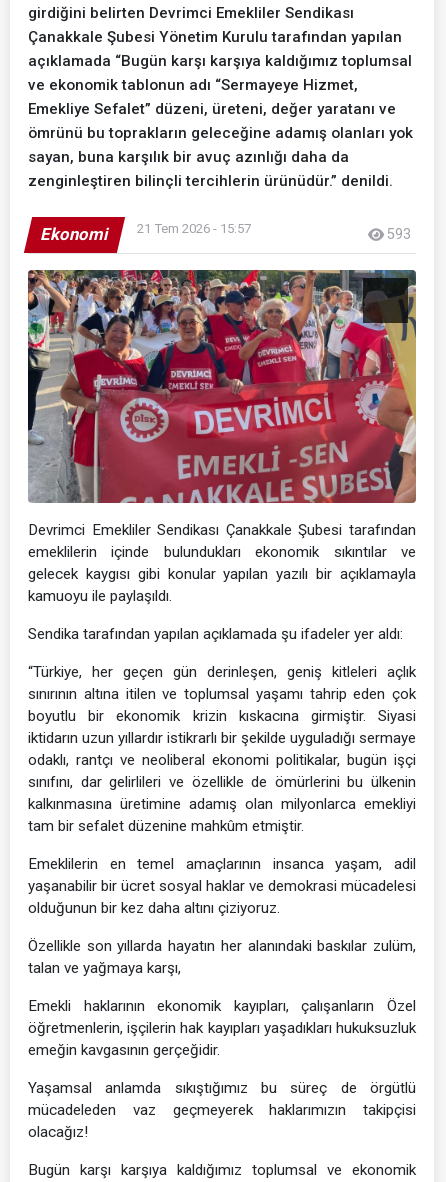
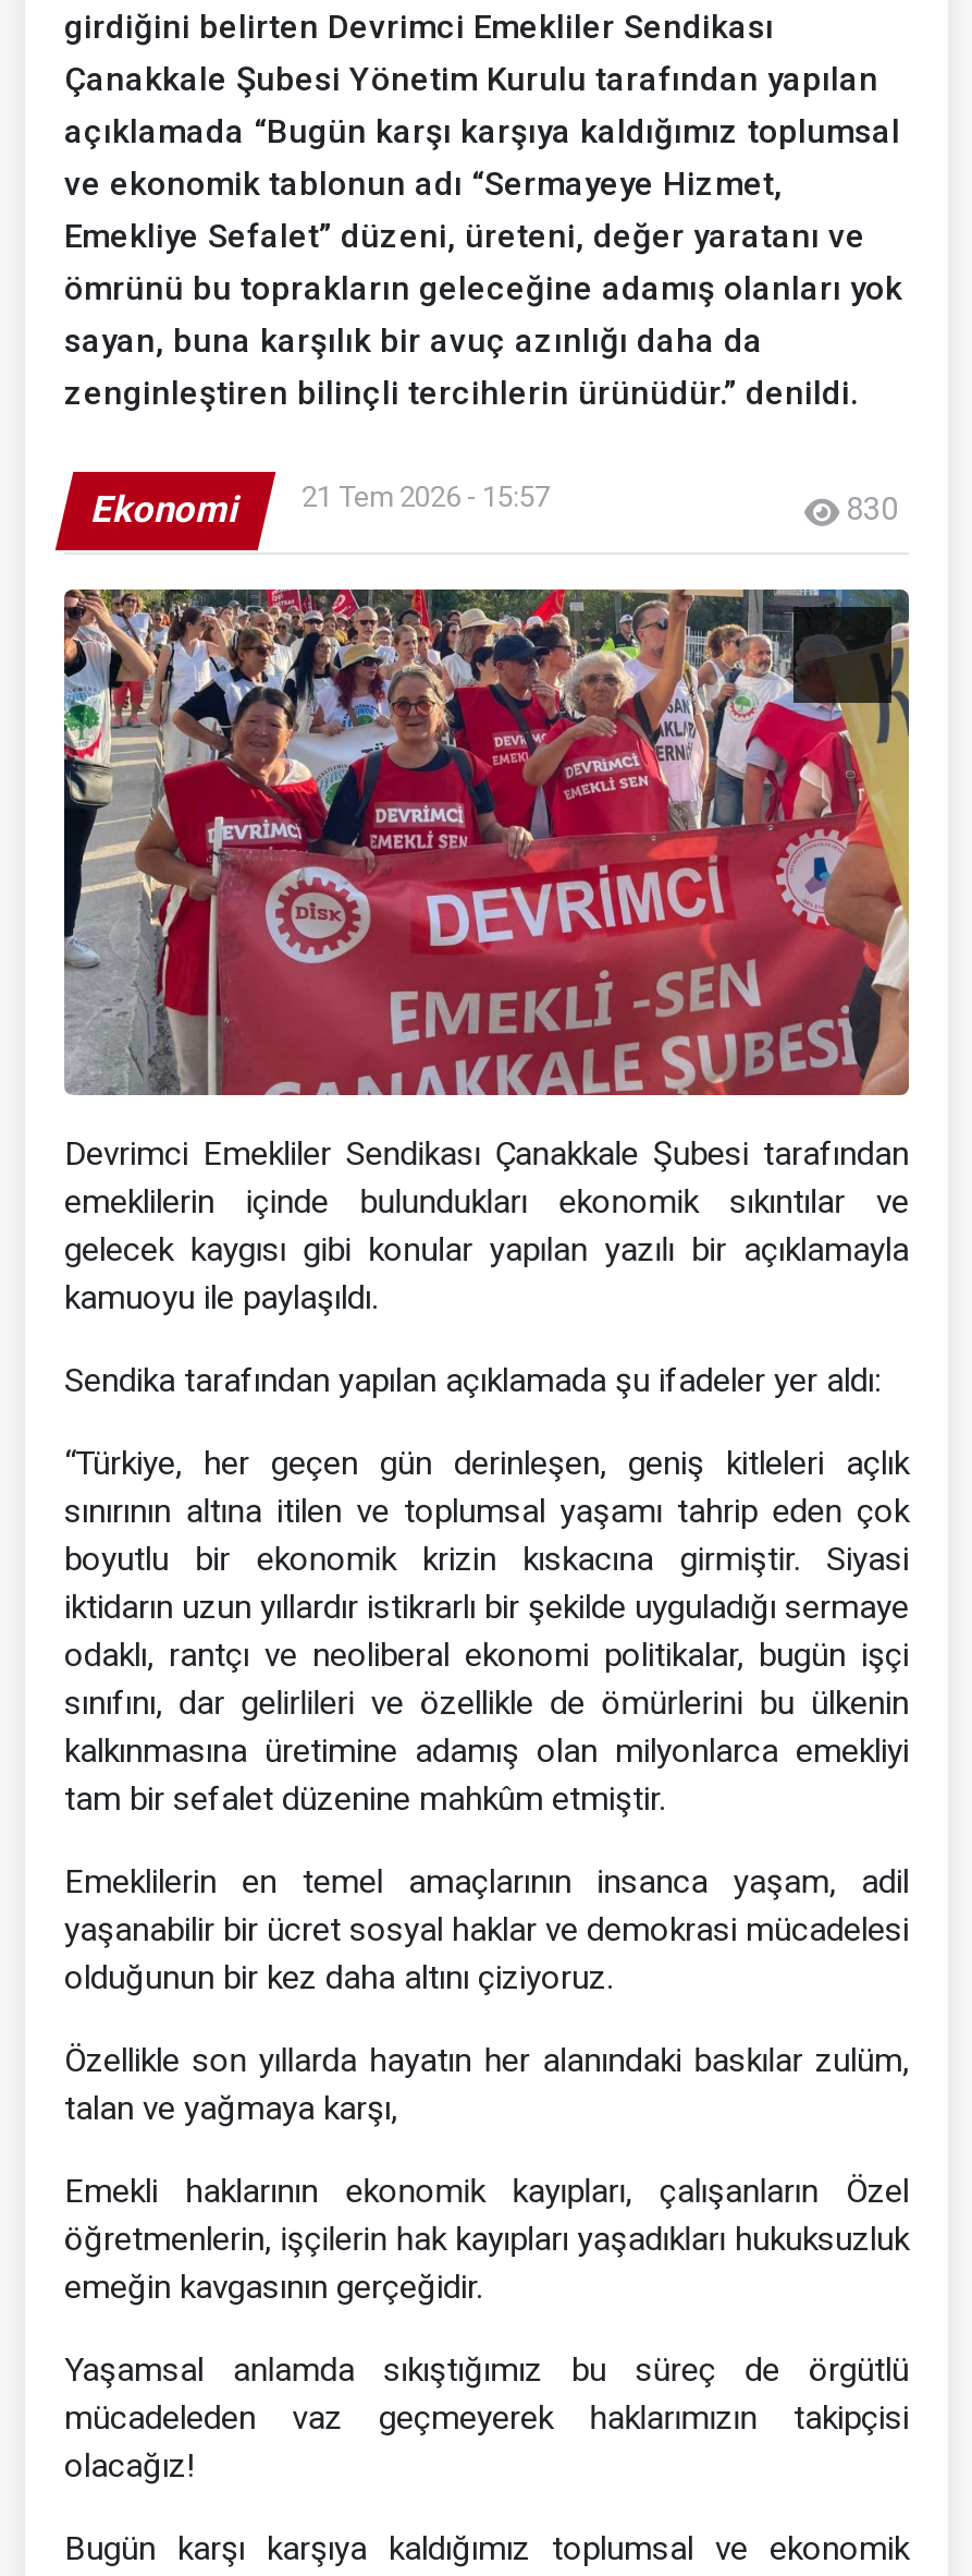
- 593
+ 830
